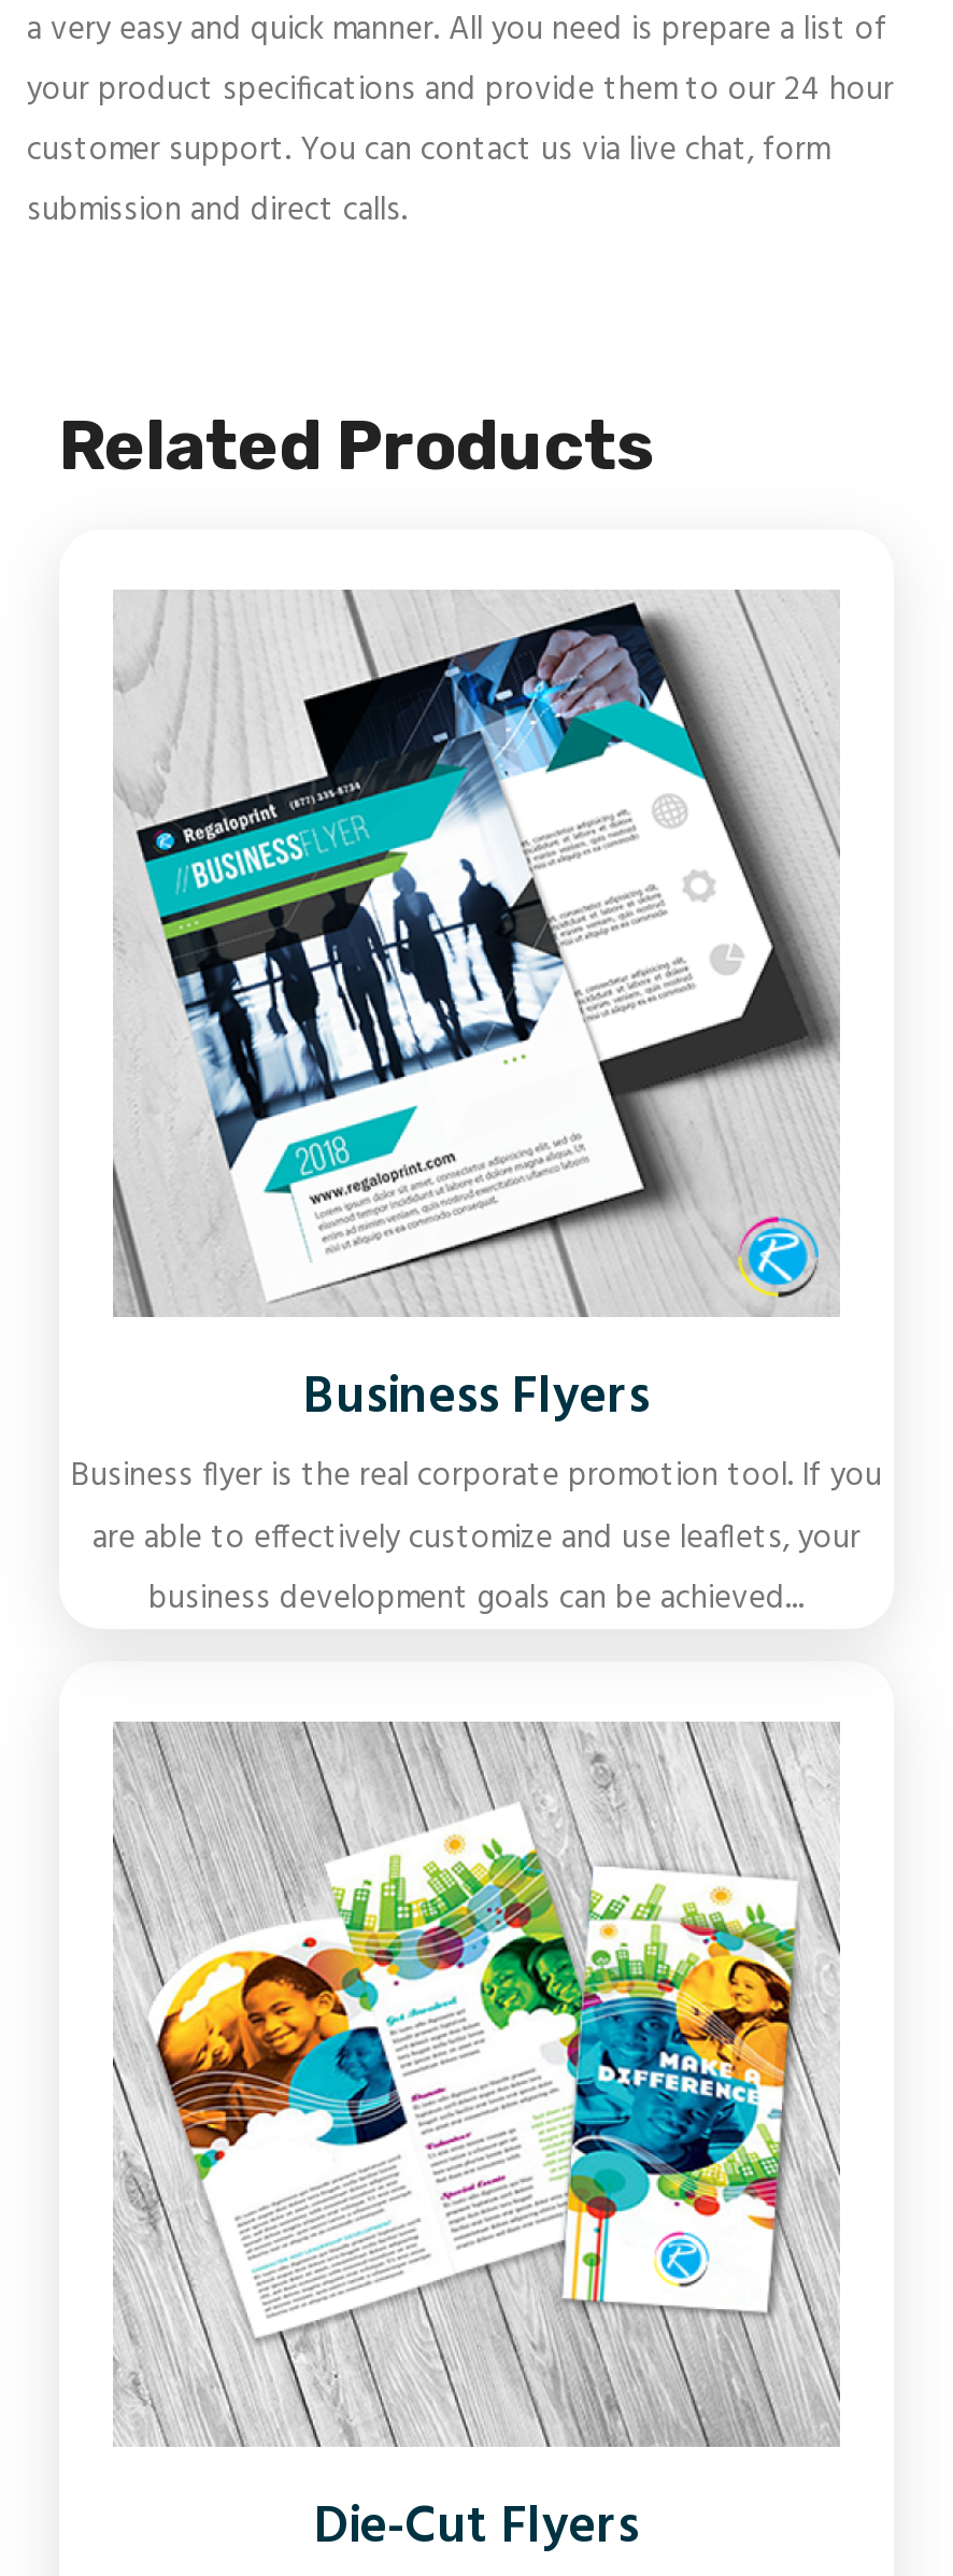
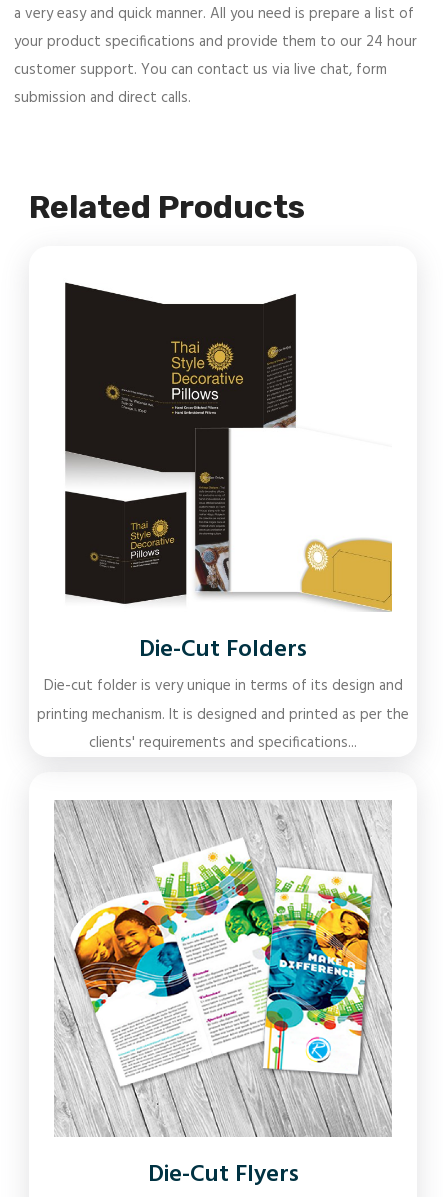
- [image]
- Business Flyers
- Business flyer is the real corporate promotion tool. If you
- are able to effectively customize and use leaflets, your
- business development goals can be achieved...
+ [image]
+ Die-Cut Folders
+ Die-cut folder is very unique in terms of its design and
+ printing mechanism. It is designed and printed as per the
+ clients' requirements and specifications...
